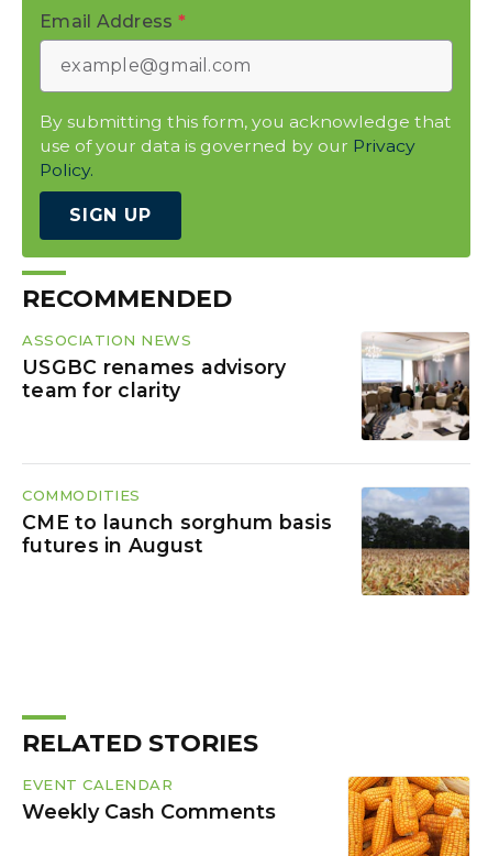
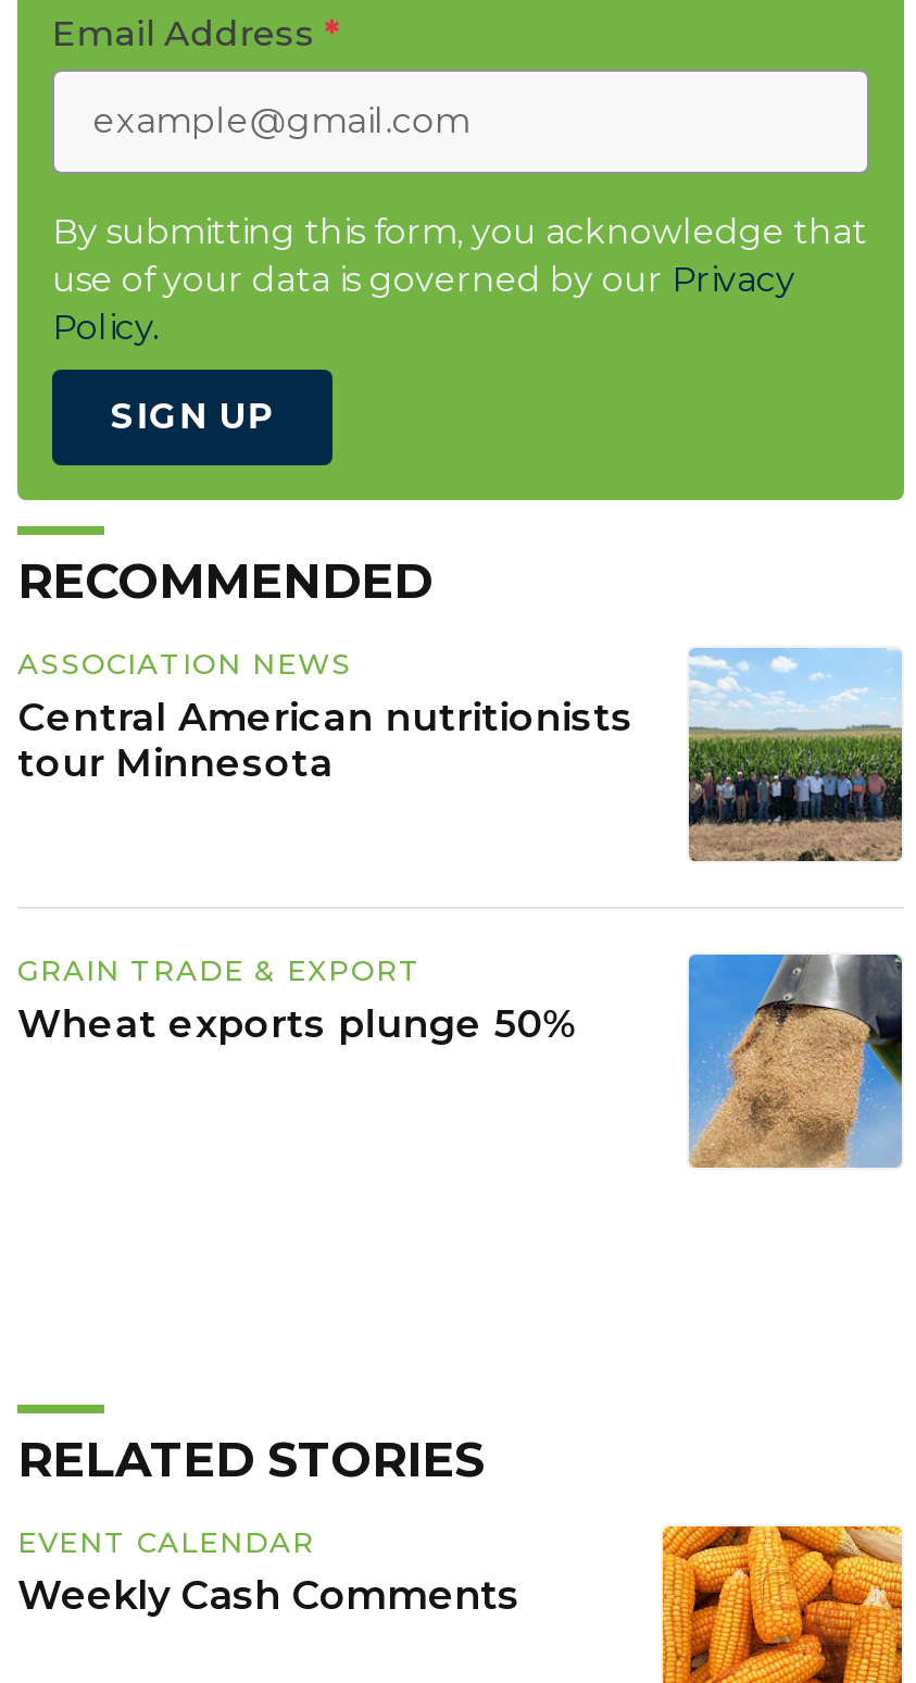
- [image]
+ [image]

- USGBC renames advisory
- team for clarity
+ Central American nutritionists
+ tour Minnesota

- COMMODITIES
- CME to launch sorghum basis
- futures in August
+ GRAIN TRADE & EXPORT
+ Wheat exports plunge 50%

- [image]
+ [image]
